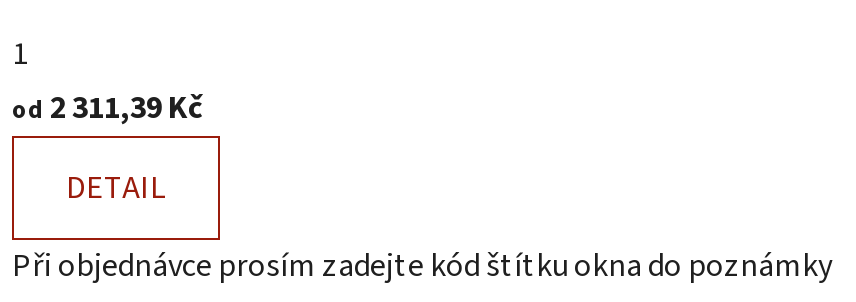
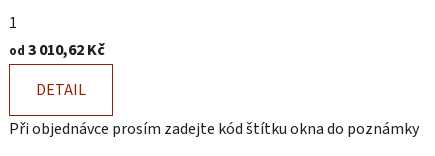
- od 2 311,39 Kč
+ od 3 010,62 Kč
